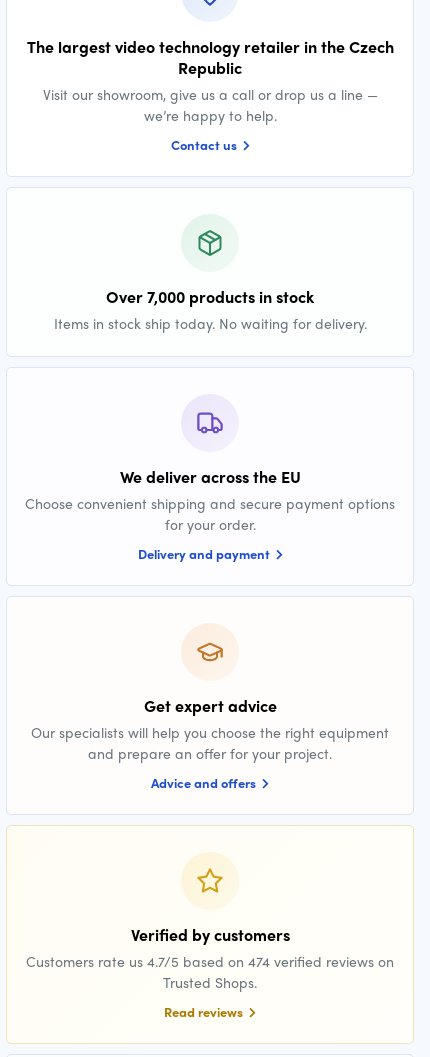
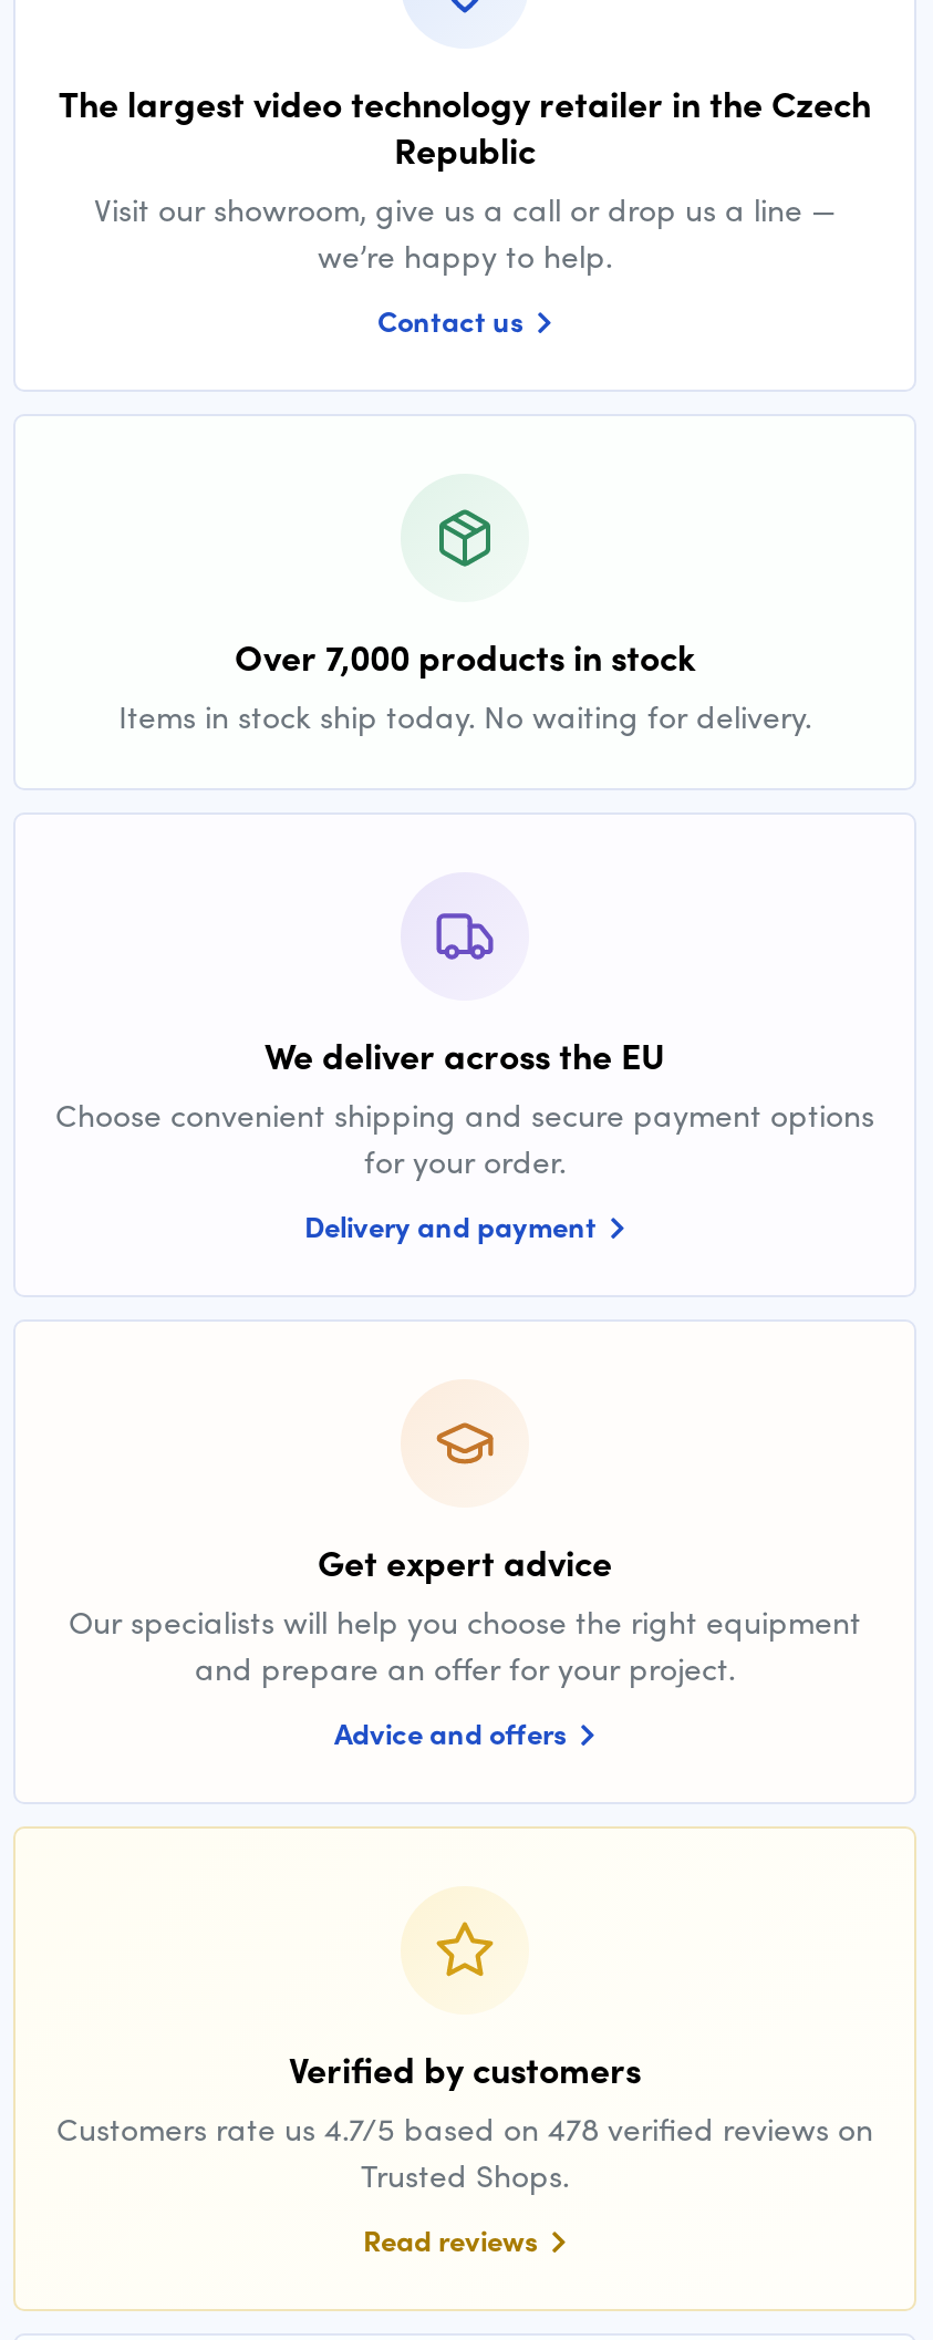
- Customers rate us 4.7/5 based on 474 verified reviews on
+ Customers rate us 4.7/5 based on 478 verified reviews on
